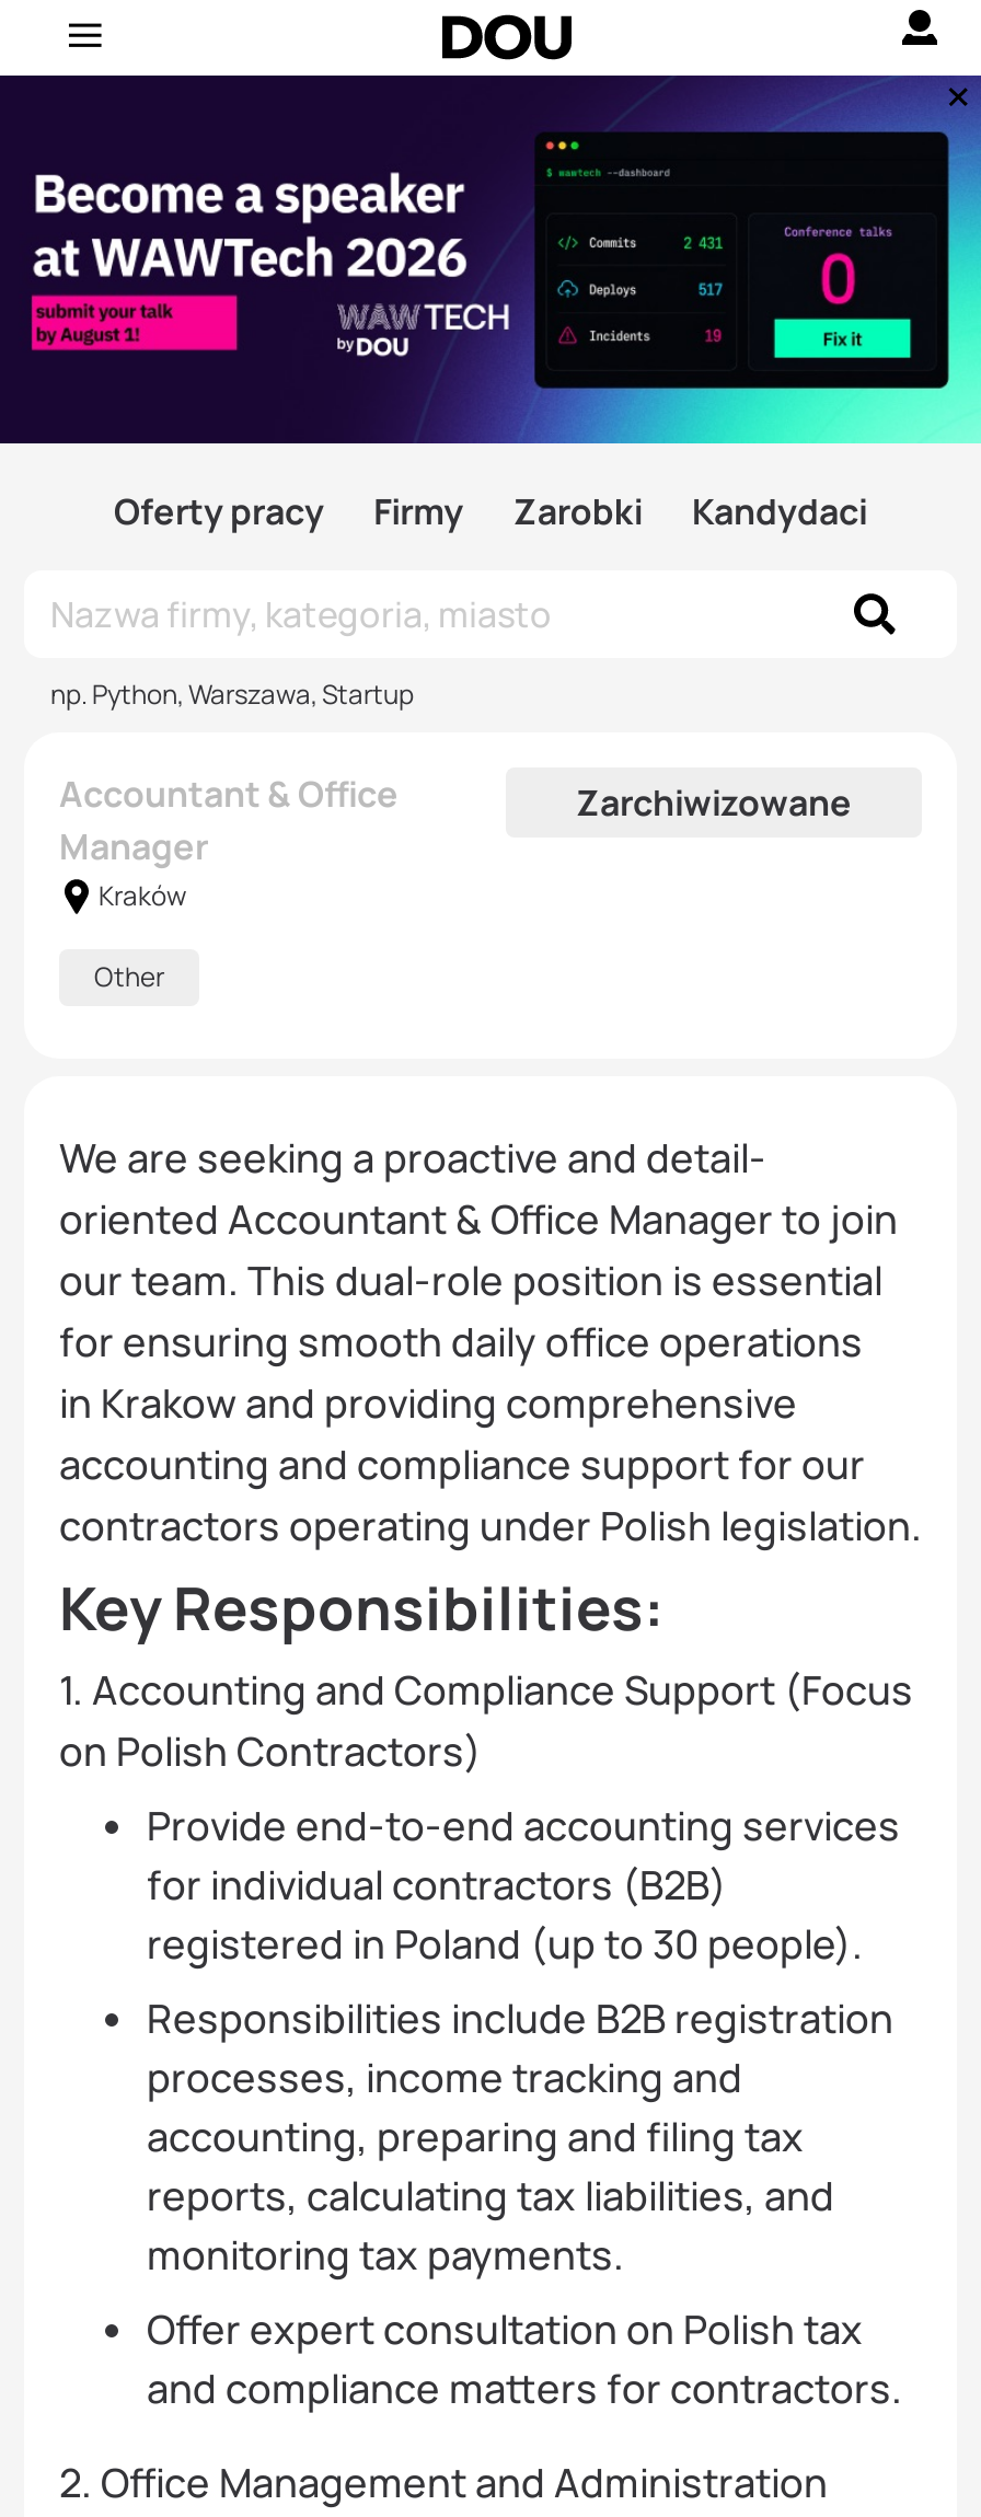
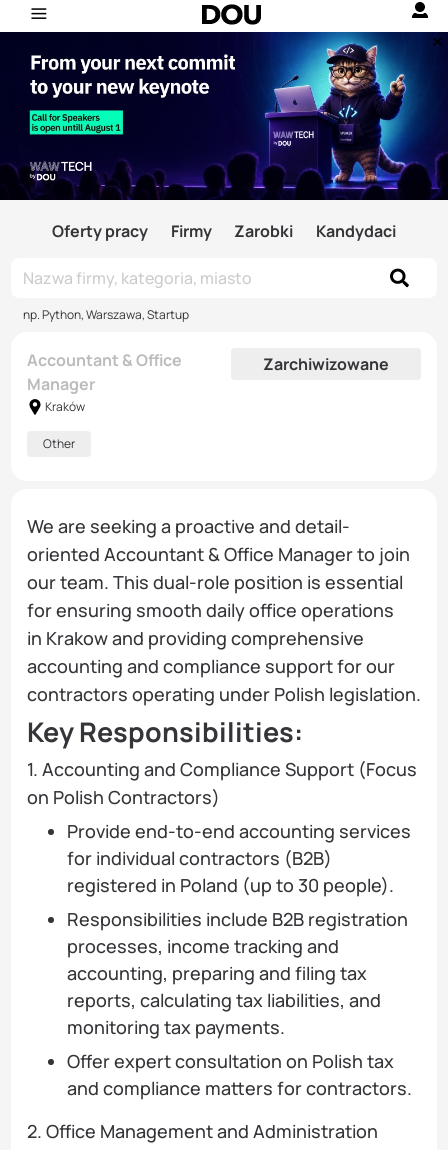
- [image]
+ [image]
